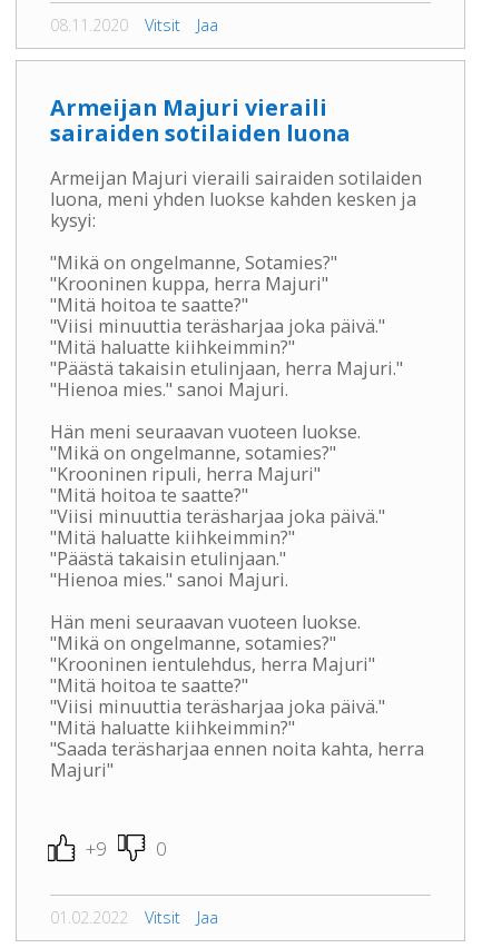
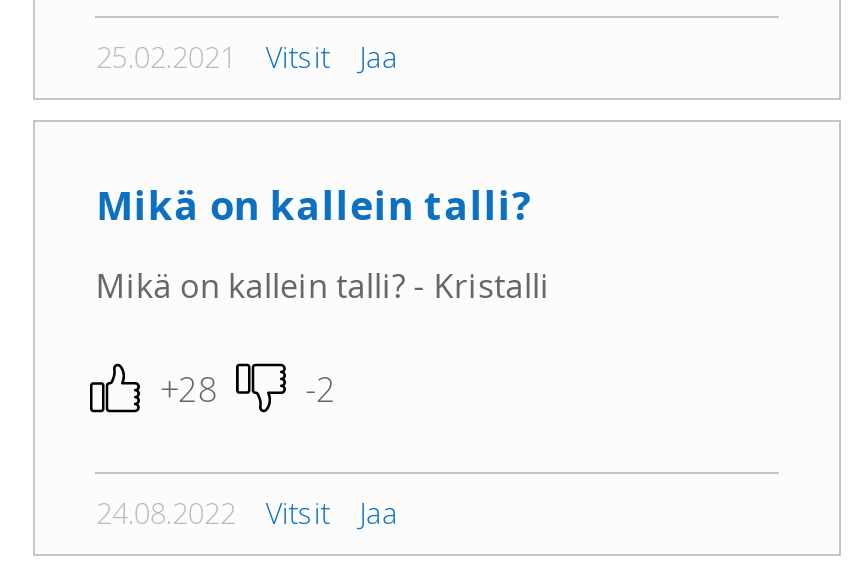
- 08.11.2020 Vitsit Jaa
+ 25.02.2021 Vitsit Jaa

- Armeijan Majuri vieraili
- sairaiden sotilaiden luona
- Armeijan Majuri vieraili sairaiden sotilaiden
- luona, meni yhden luokse kahden kesken ja
- kysyi:
- "Mikä on ongelmanne, Sotamies?"
- "Krooninen kuppa, herra Majuri"
- "Mitä hoitoa te saatte?"
- "Viisi minuuttia teräsharjaa joka päivä."
- "Mitä haluatte kiihkeimmin?"
- "Päästä takaisin etulinjaan, herra Majuri."
- "Hienoa mies." sanoi Majuri.
- Hän meni seuraavan vuoteen luokse.
- "Mikä on ongelmanne, sotamies?"
- "Krooninen ripuli, herra Majuri"
- "Mitä hoitoa te saatte?"
- "Viisi minuuttia teräsharjaa joka päivä."
- "Mitä haluatte kiihkeimmin?"
- "Päästä takaisin etulinjaan."
- "Hienoa mies." sanoi Majuri.
- Hän meni seuraavan vuoteen luokse.
- "Mikä on ongelmanne, sotamies?"
- "Krooninen ientulehdus, herra Majuri"
- "Mitä hoitoa te saatte?"
- "Viisi minuuttia teräsharjaa joka päivä."
- "Mitä haluatte kiihkeimmin?"
- "Saada teräsharjaa ennen noita kahta, herra
- Majuri"
- +9
- 0
- 01.02.2022
+ Mikä on kallein talli?
+ Mikä on kallein talli? - Kristalli
+ +28
+ -2
+ 24.08.2022
